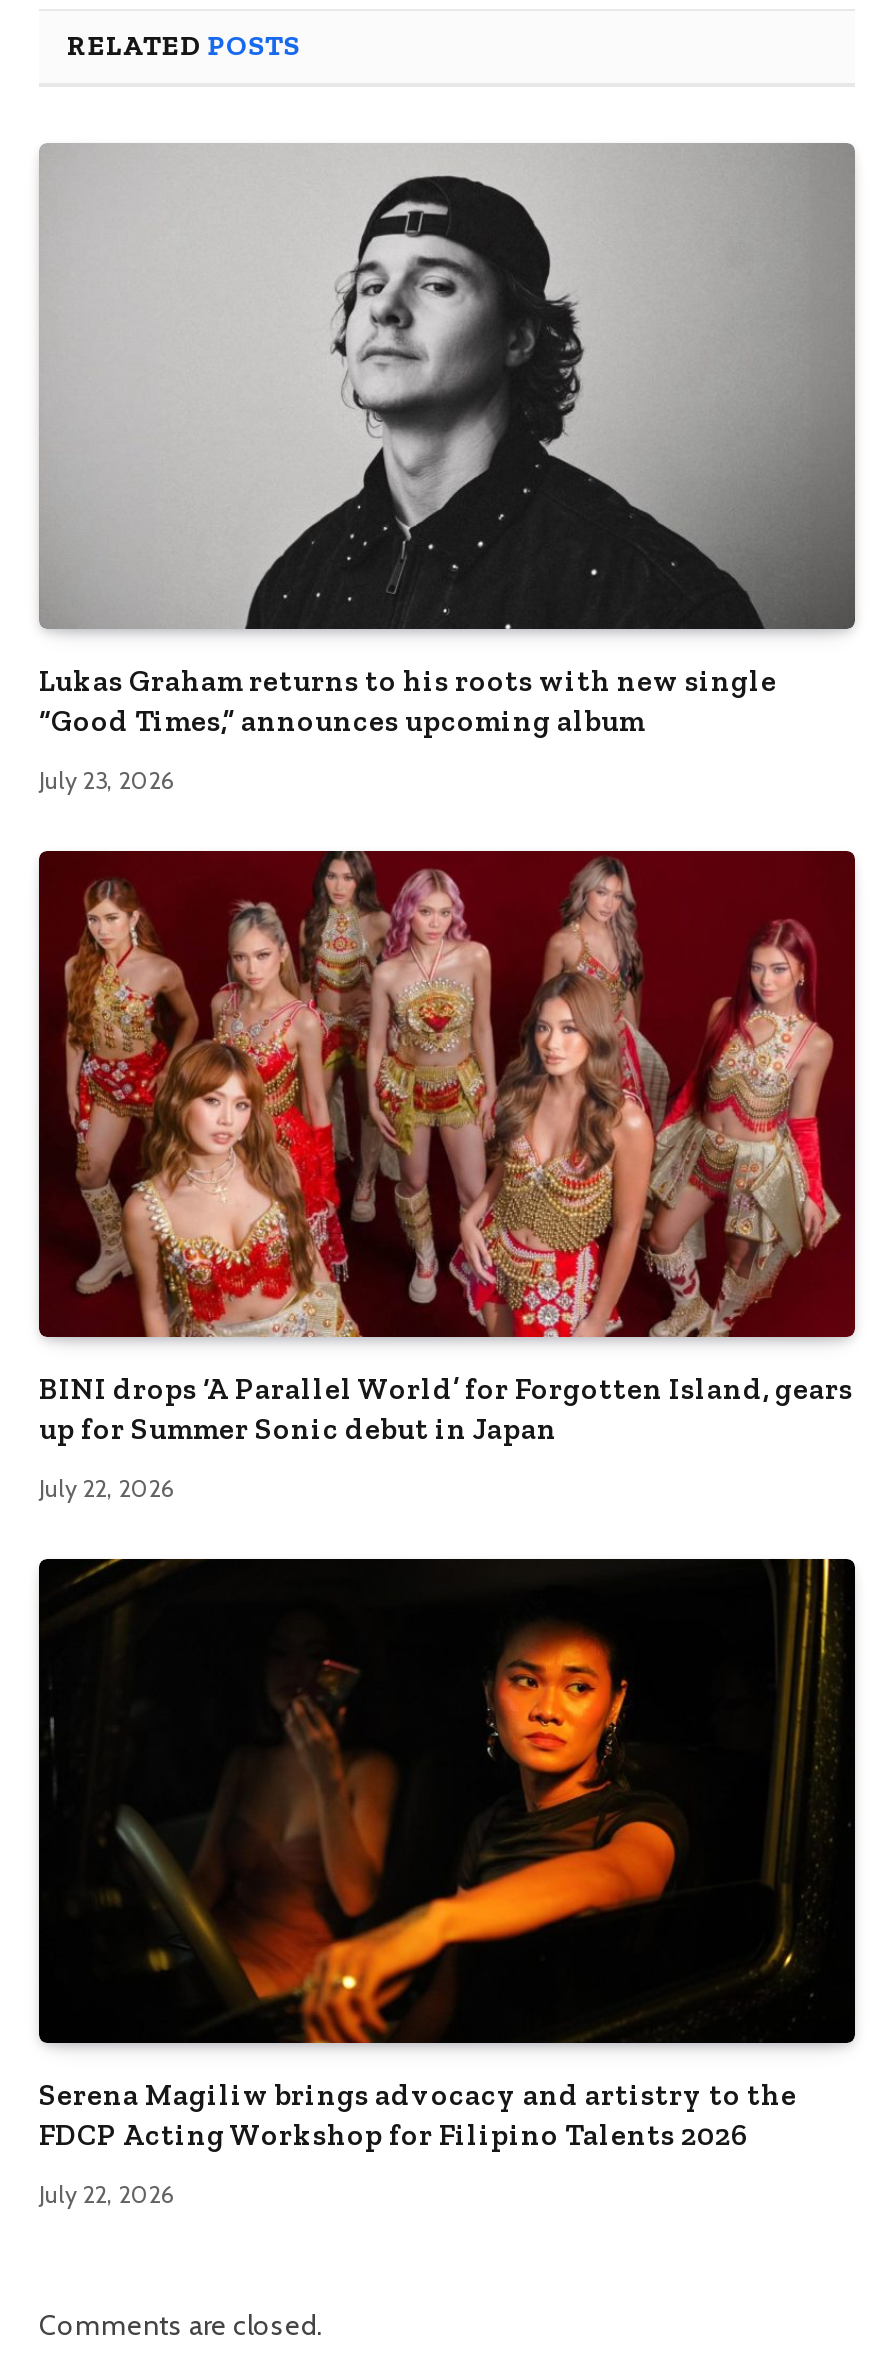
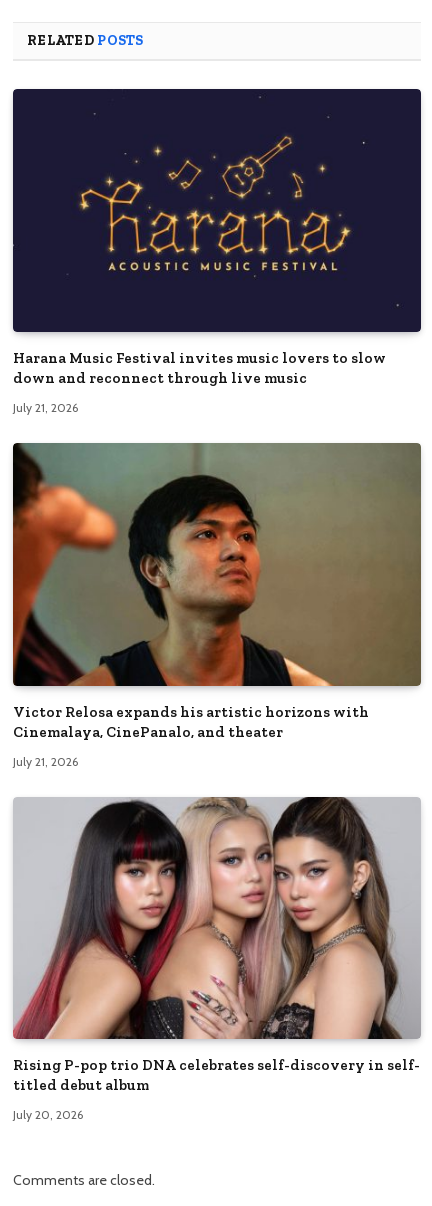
- [image]
- Lukas Graham returns to his roots with new single
- “Good Times,” announces upcoming album
+ [image]
+ Harana Music Festival invites music lovers to slow
+ down and reconnect through live music

- July 23, 2026
+ July 21, 2026

- [image]
- BINI drops ‘A Parallel World’ for Forgotten Island, gears
- up for Summer Sonic debut in Japan
+ [image]
+ Victor Relosa expands his artistic horizons with
+ Cinemalaya, CinePanalo, and theater

- July 22, 2026
+ July 21, 2026

- [image]
- Serena Magiliw brings advocacy and artistry to the
- FDCP Acting Workshop for Filipino Talents 2026
+ [image]
+ Rising P-pop trio DNA celebrates self-discovery in self-
+ titled debut album

- July 22, 2026
+ July 20, 2026
